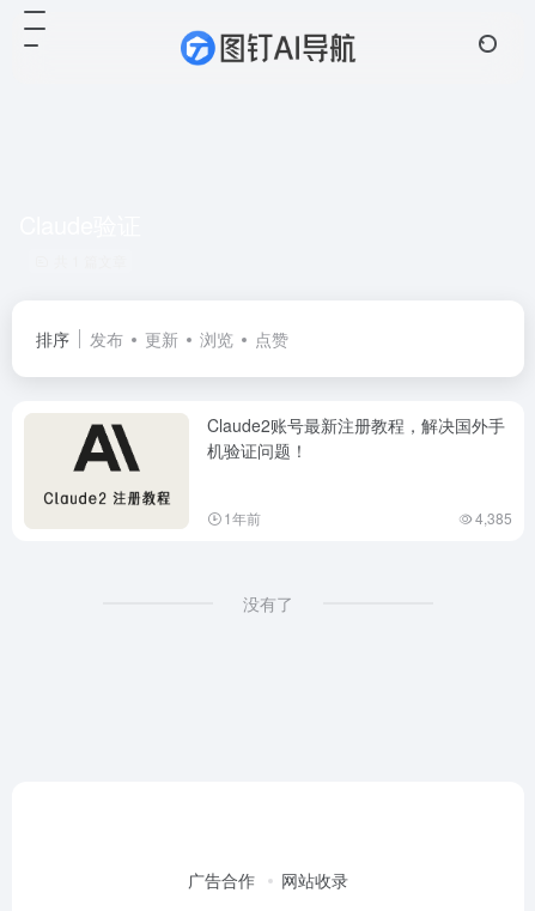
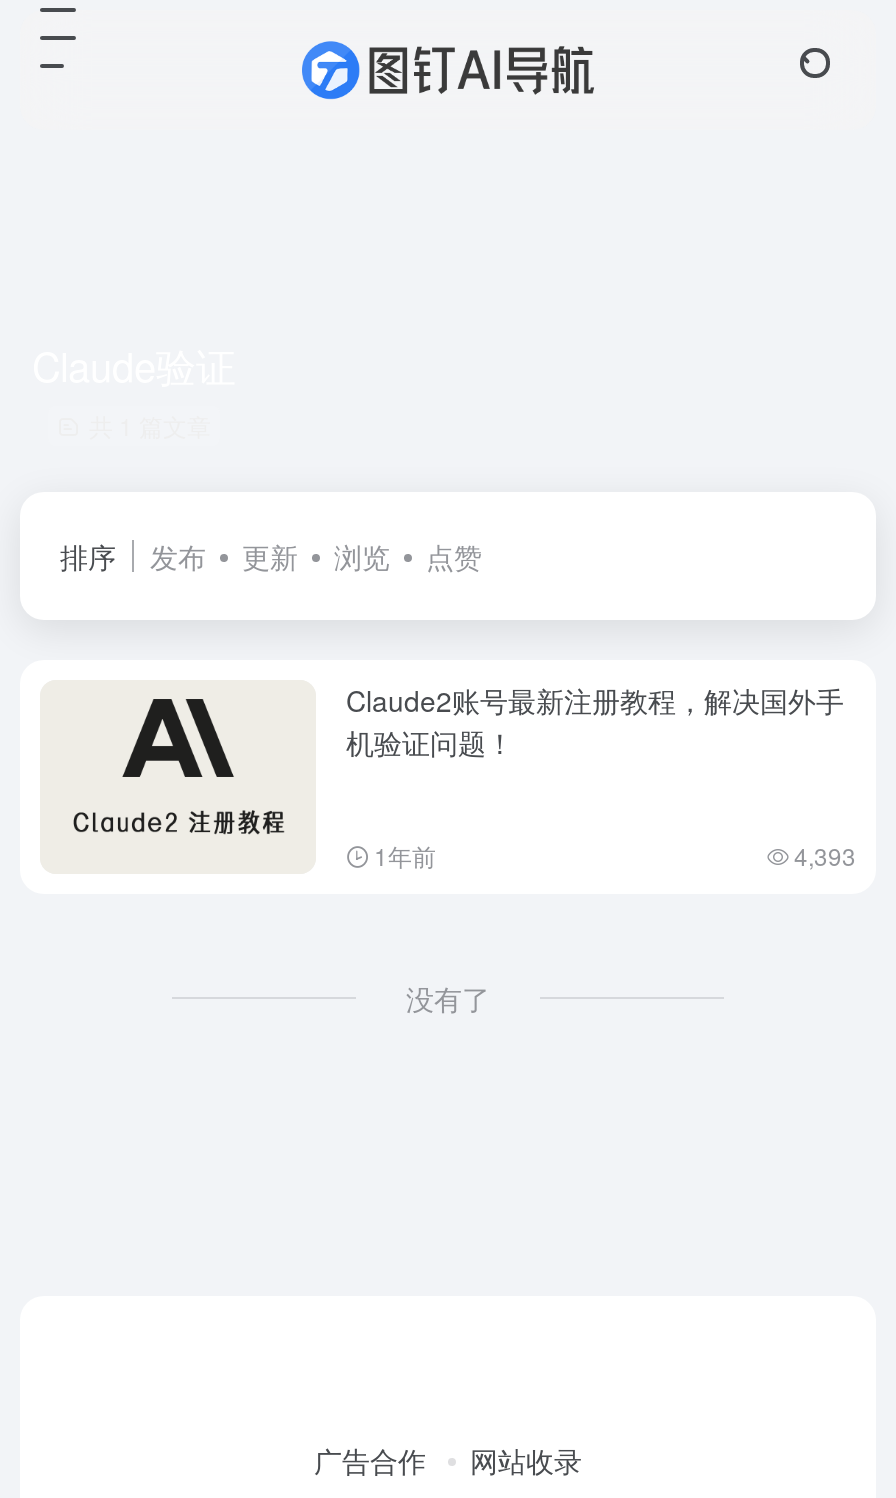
- 4,385
+ 4,393
